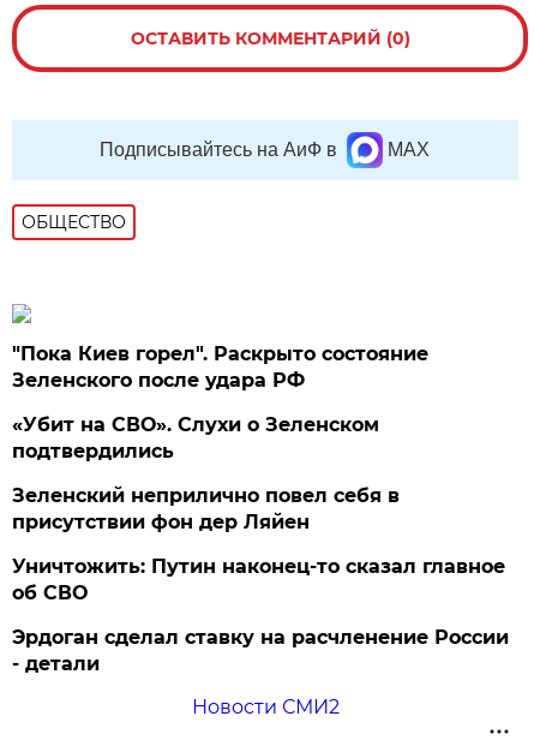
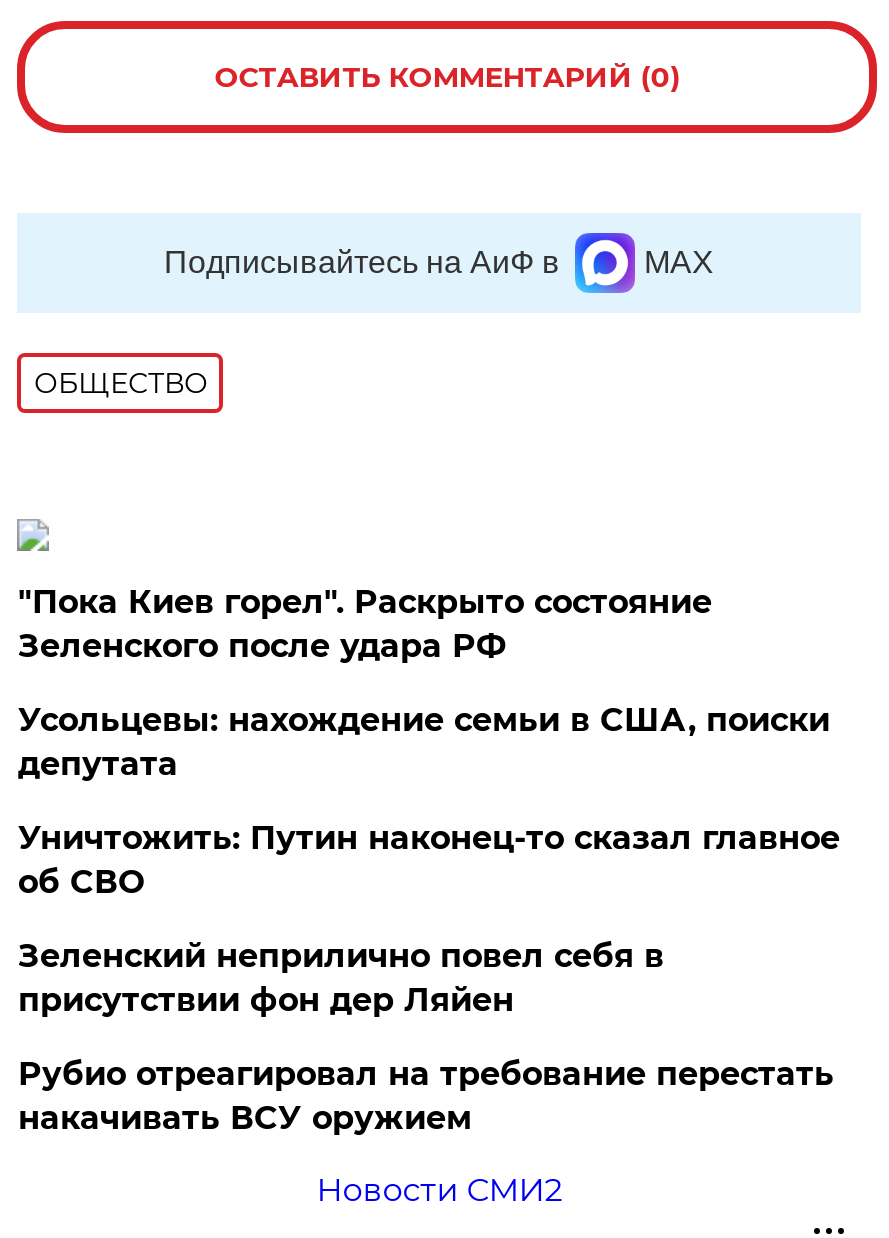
- «Убит на СВО». Слухи о Зеленском
- подтвердились
+ Усольцевы: нахождение семьи в США, поиски
+ депутата

moved down: Зеленский неприлично повел cебя в | присутствии фон дер Ляйен

moved up: Уничтожить: Путин наконец-то сказал главное | об СВО

- Эрдоган сделал ставку на расчленение России
- - детали
+ Рубио отреагировал на требование перестать
+ накачивать ВСУ оружием
